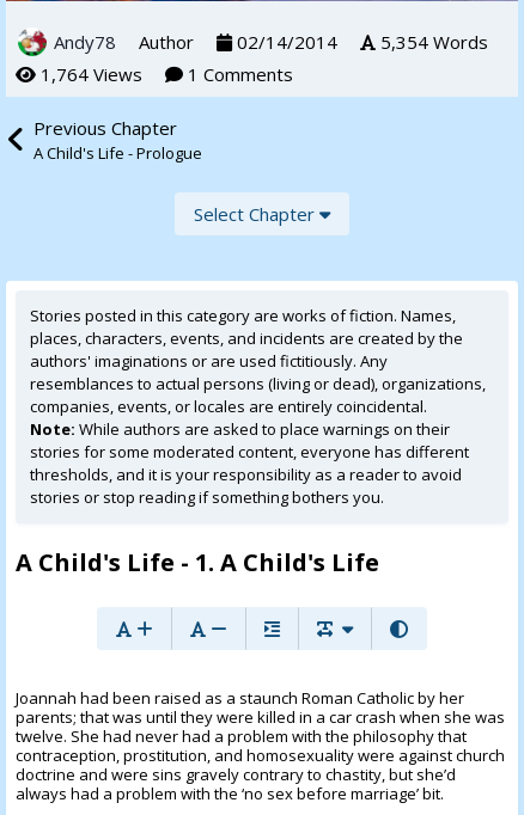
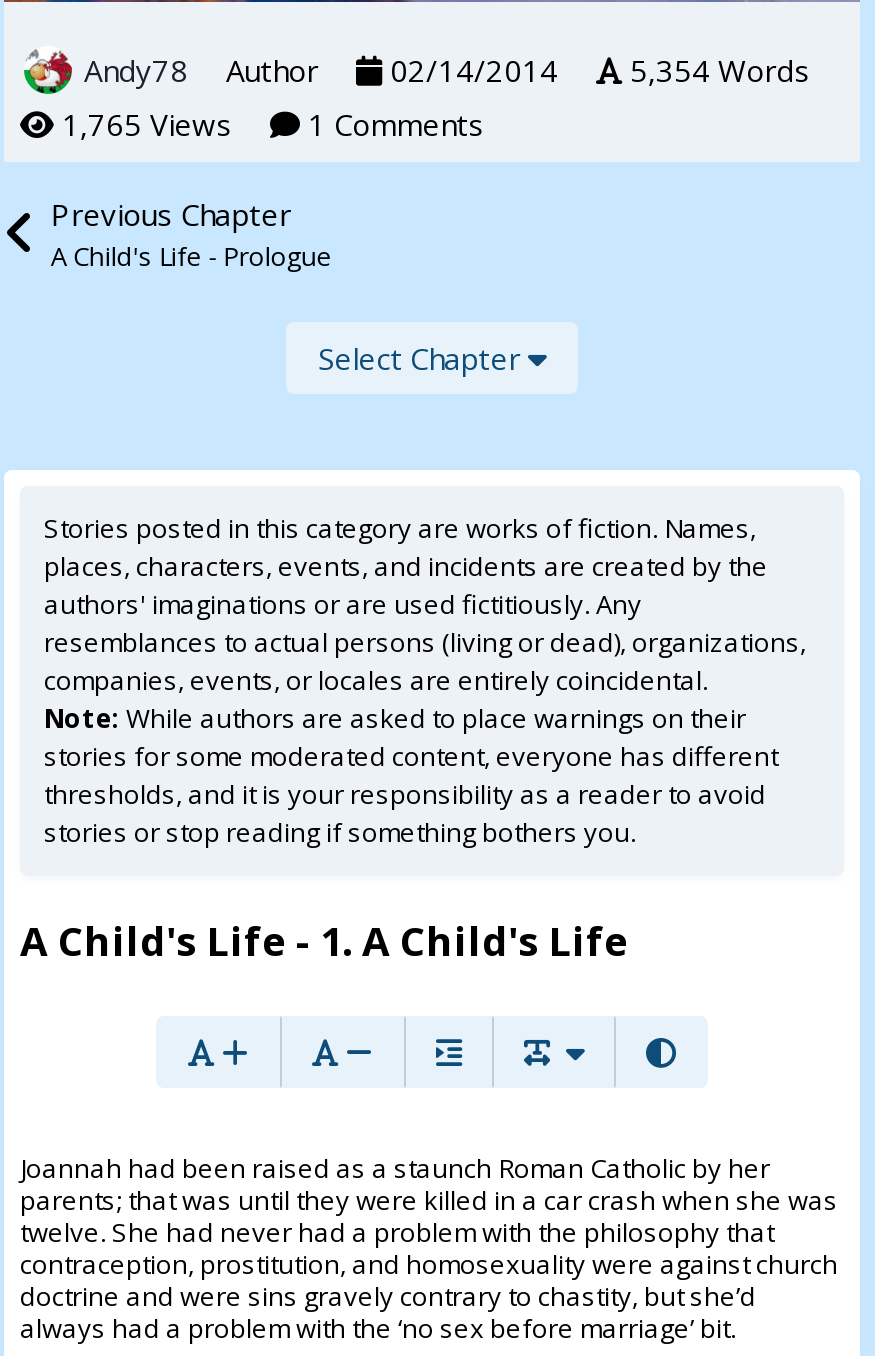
- 1,764 Views 1 Comments
+ 1,765 Views 1 Comments
